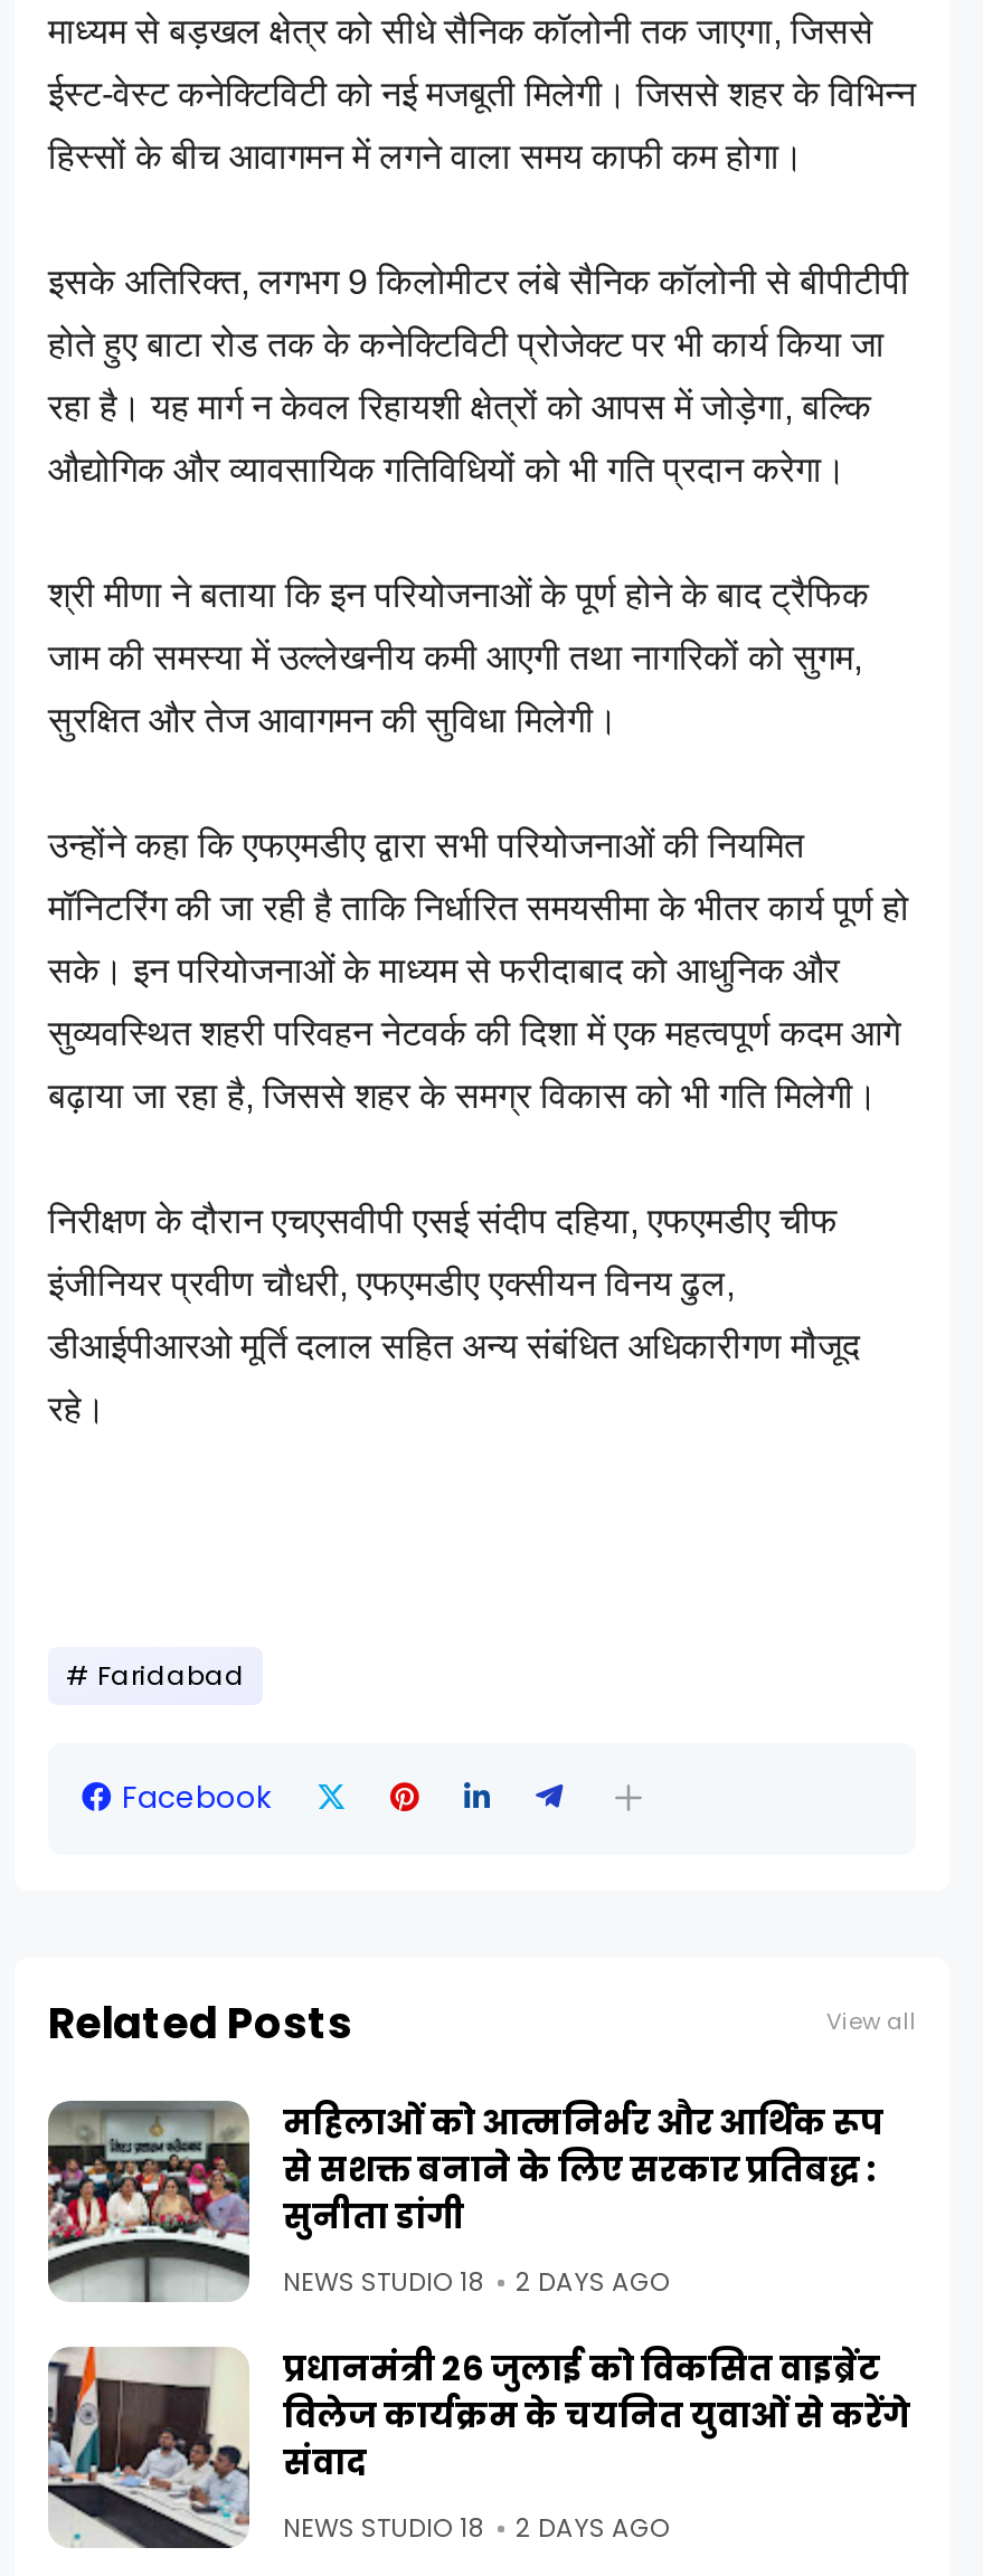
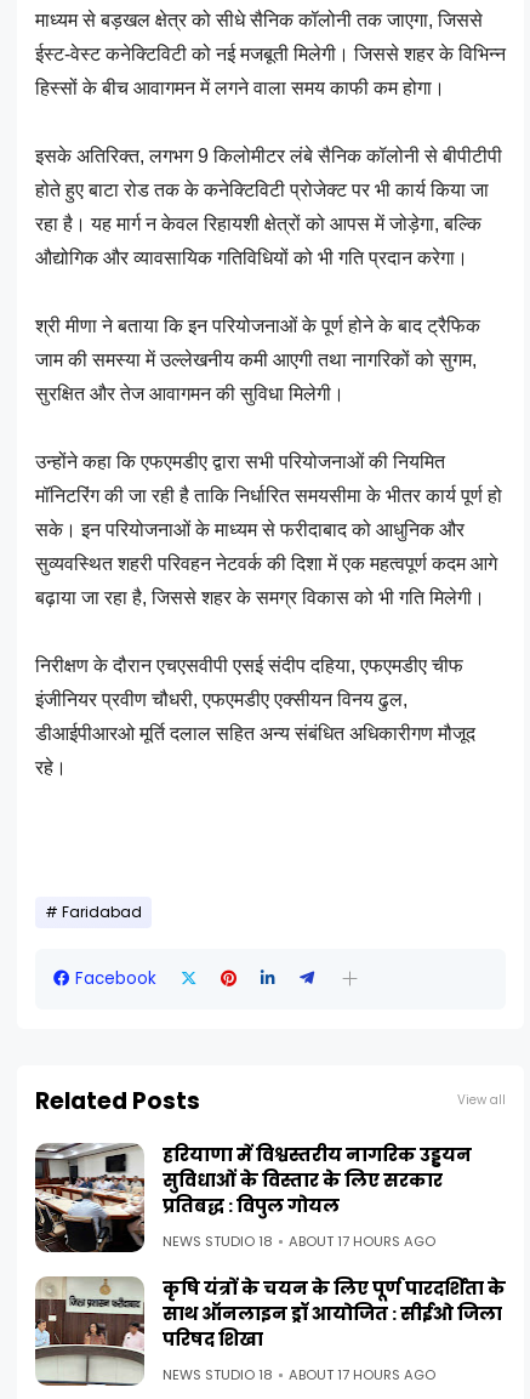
- [image]
- महिलाओं को आत्मनिर्भर और आर्थिक रूप
- से सशक्त बनाने के लिए सरकार प्रतिबद्ध :
- सुनीता डांगी
+ [image]
+ हरियाणा में विश्वस्तरीय नागरिक उड्डयन
+ सुविधाओं के विस्तार के लिए सरकार
+ प्रतिबद्ध : विपुल गोयल

- 2 DAYS AGO
+ ABOUT 17 HOURS AGO

- [image]
- प्रधानमंत्री 26 जुलाई को विकसित वाइब्रेंट
- विलेज कार्यक्रम के चयनित युवाओं से करेंगे
- संवाद
+ [image]
+ कृषि यंत्रों के चयन के लिए पूर्ण पारदर्शिता के
+ साथ ऑनलाइन ड्रॉ आयोजित : सीईओ जिला
+ परिषद शिखा

- 2 DAYS AGO
+ ABOUT 17 HOURS AGO
